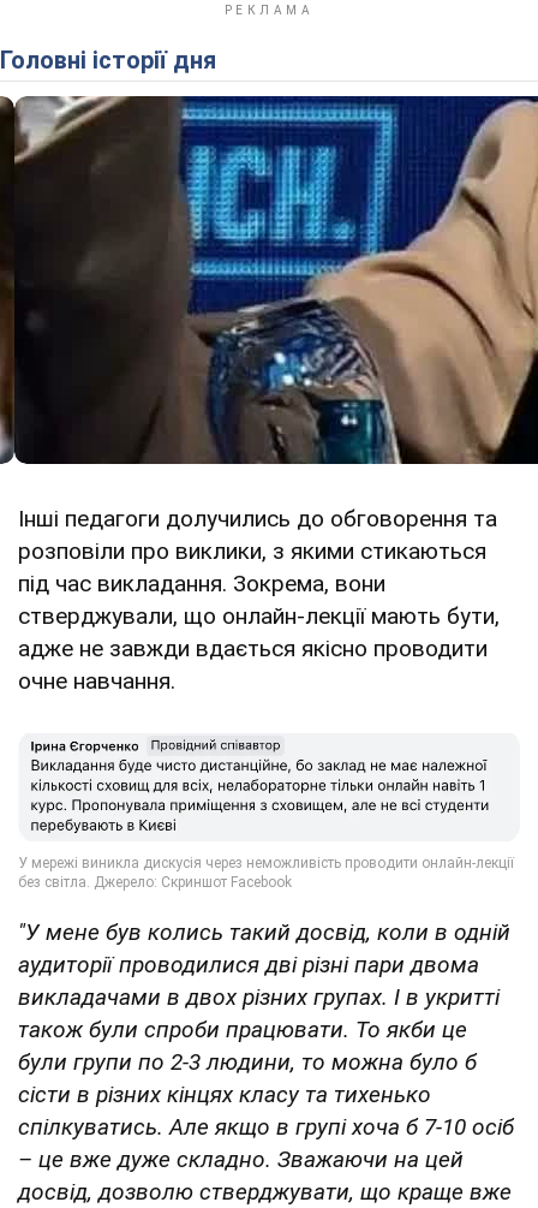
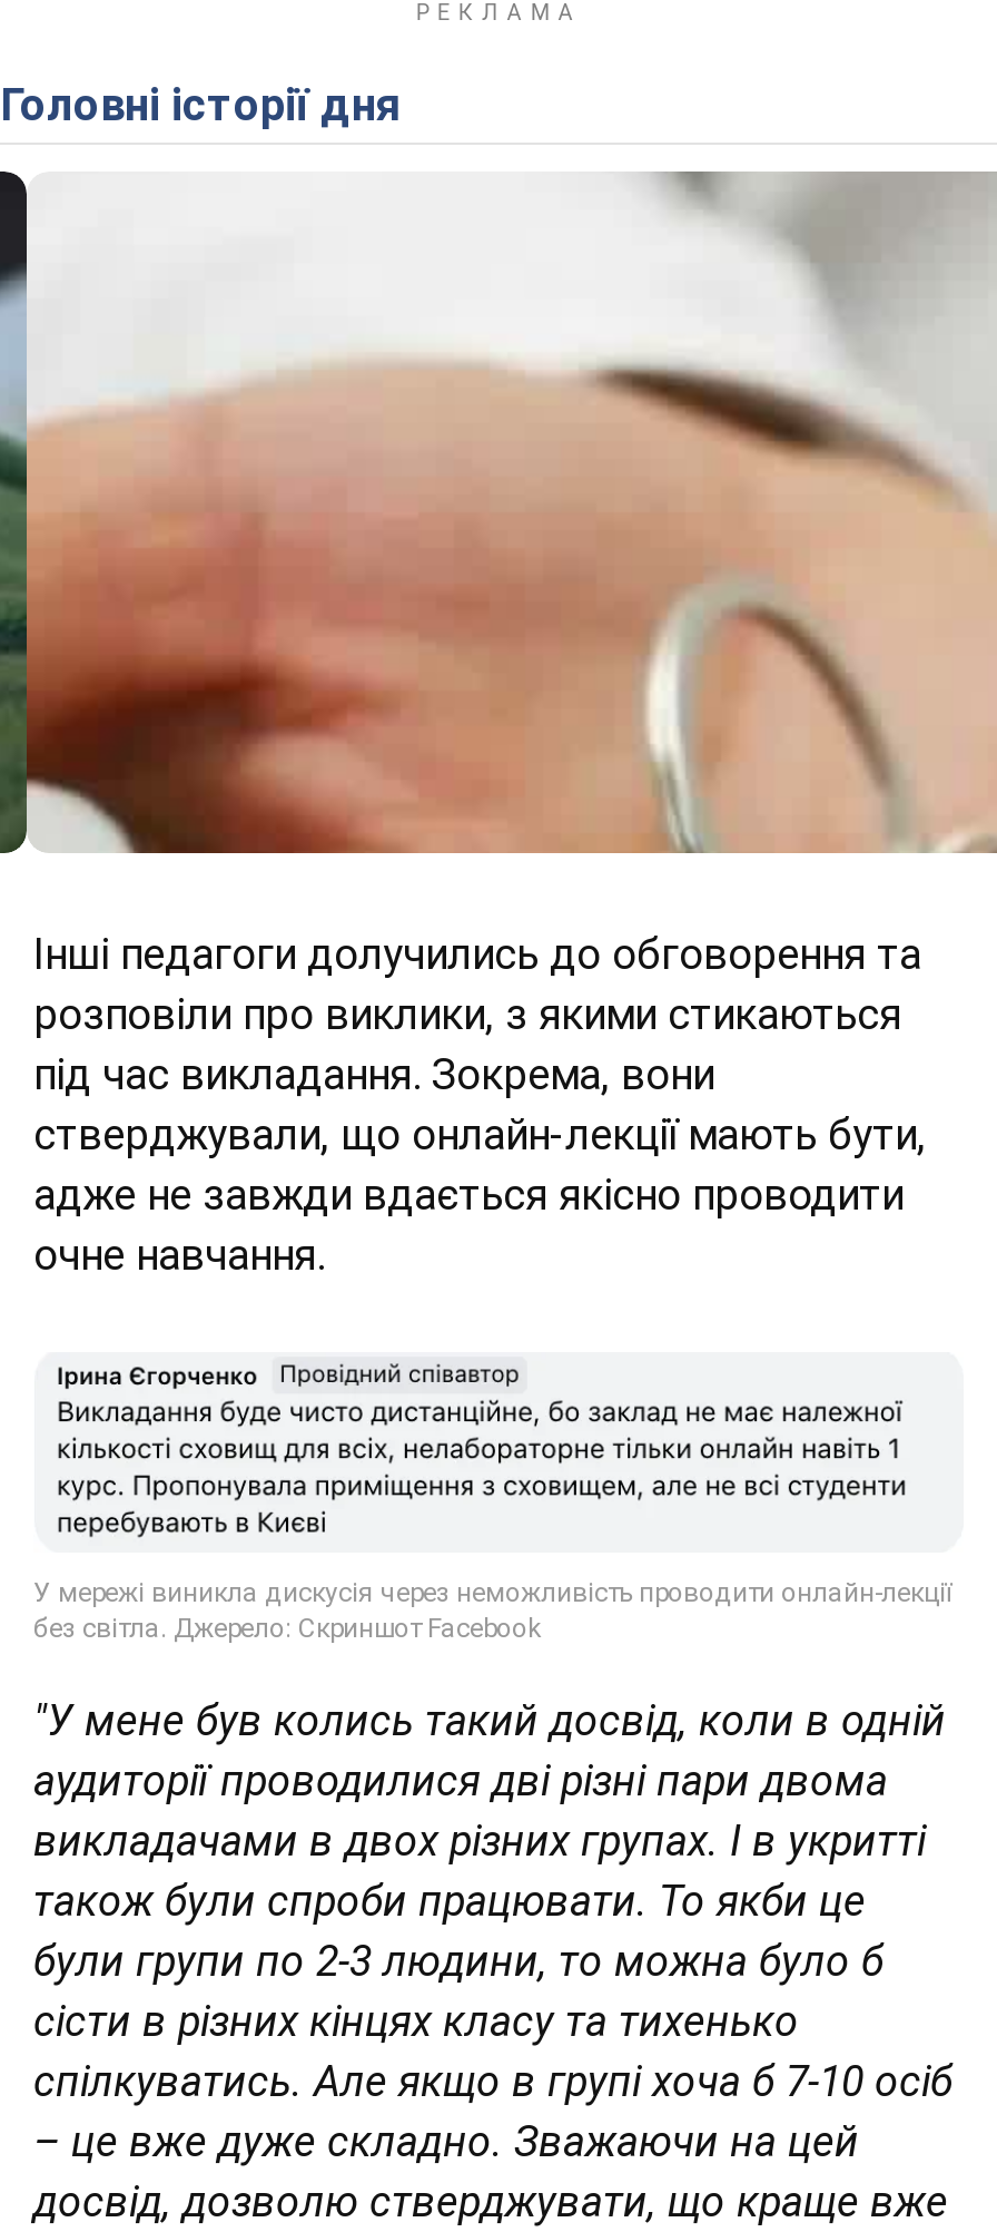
- [image]
+ [image]
